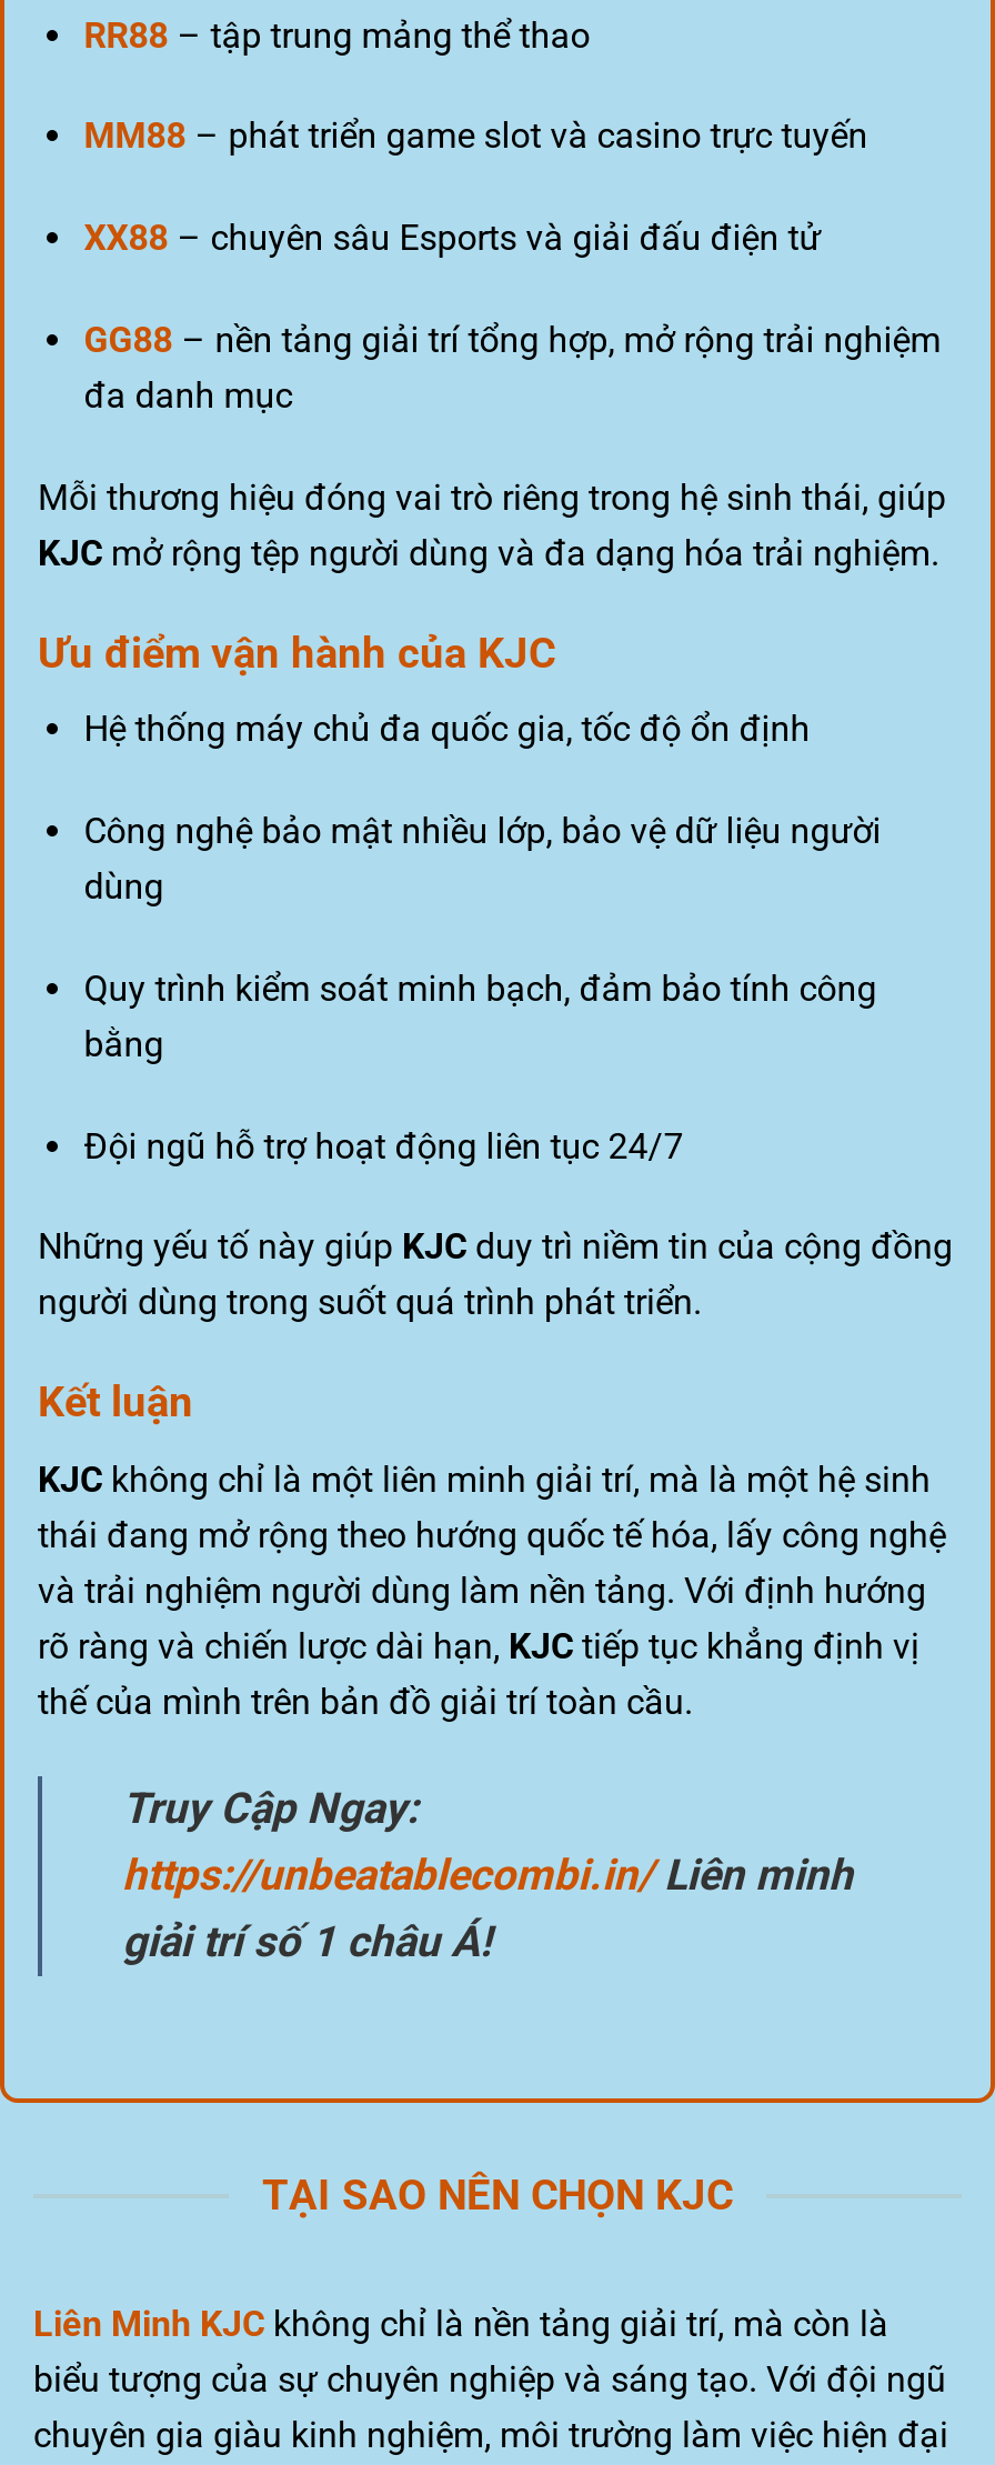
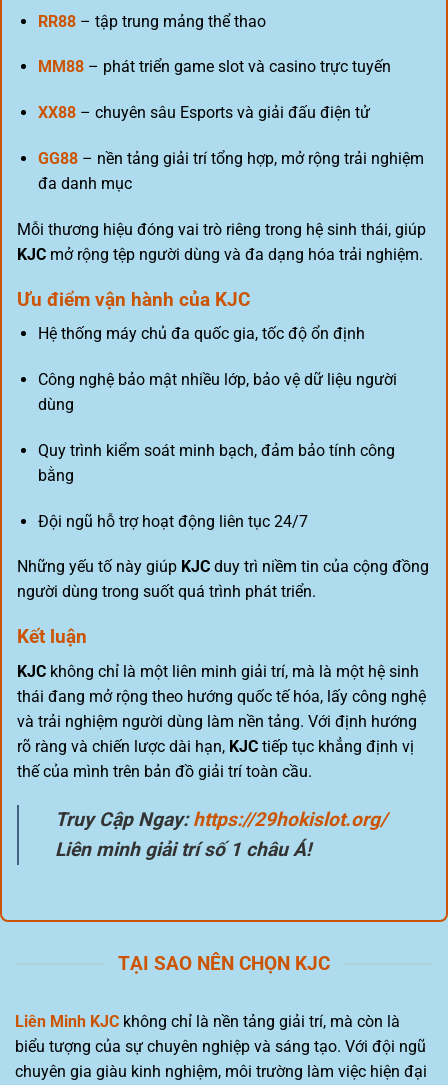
- Truy Cập Ngay:
- https://unbeatablecombi.in/Liên minh
- giải trí số 1 châu Á!
+ Truy Cập Ngay: https://29hokislot.org/
+ Liên minh giải trí số 1 châu Á!
